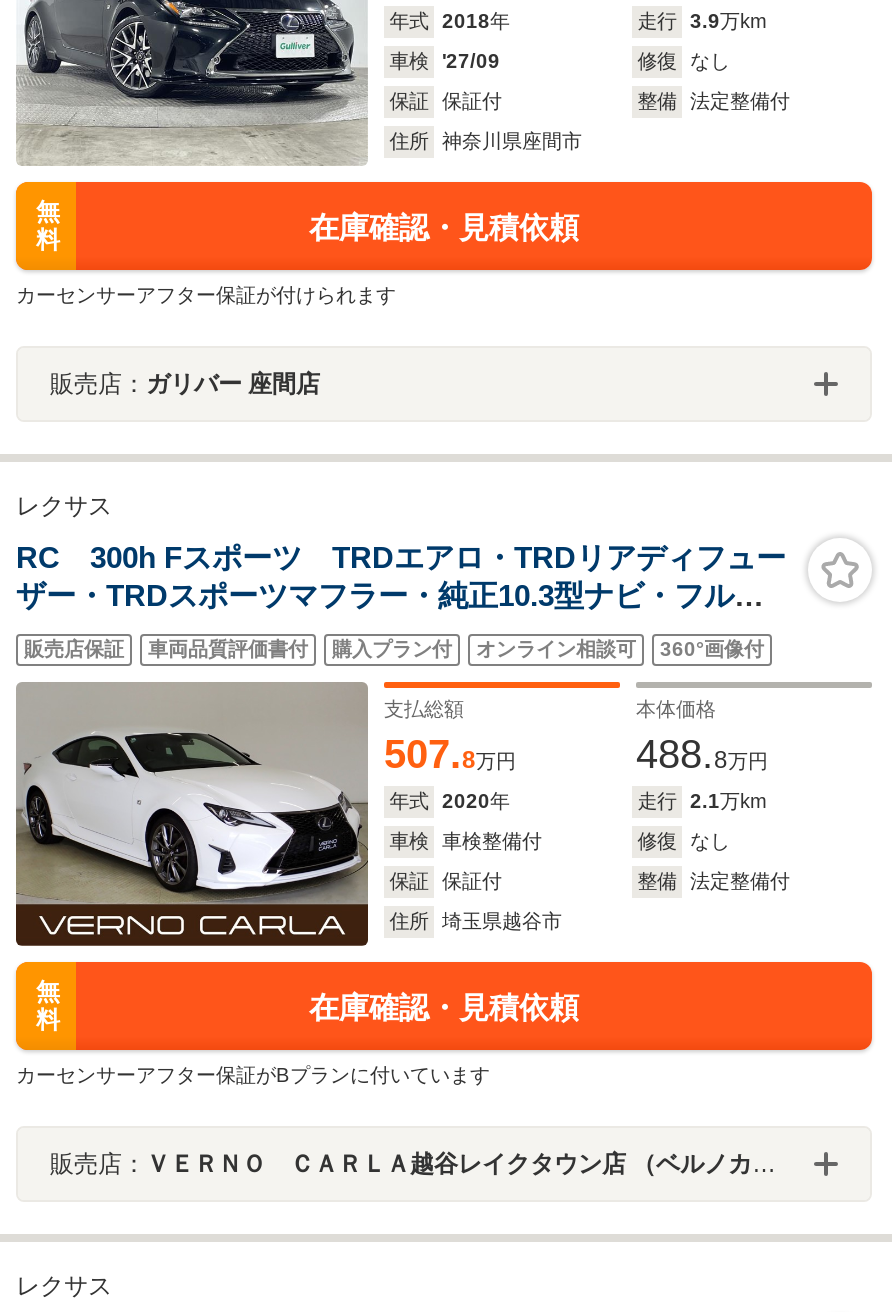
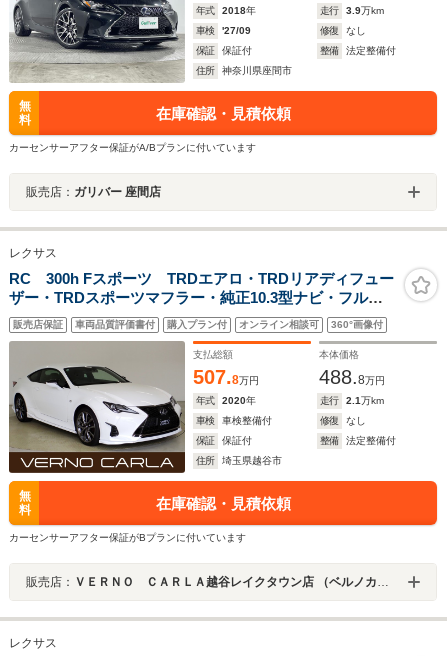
- カーセンサーアフター保証が付けられます
+ カーセンサーアフター保証がA/Bプランに付いています
